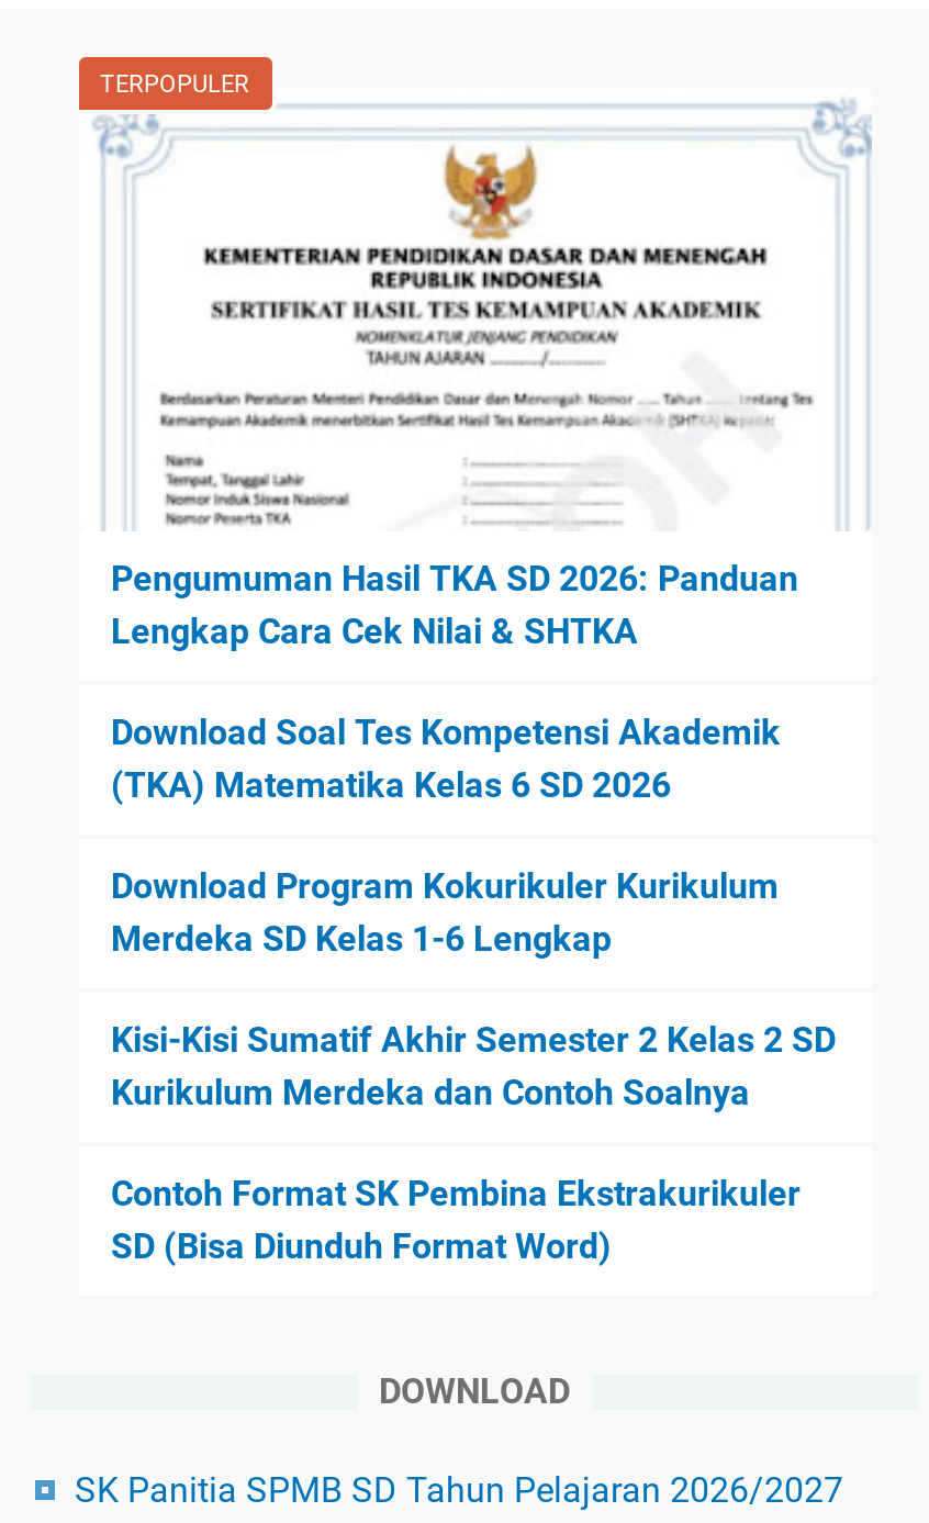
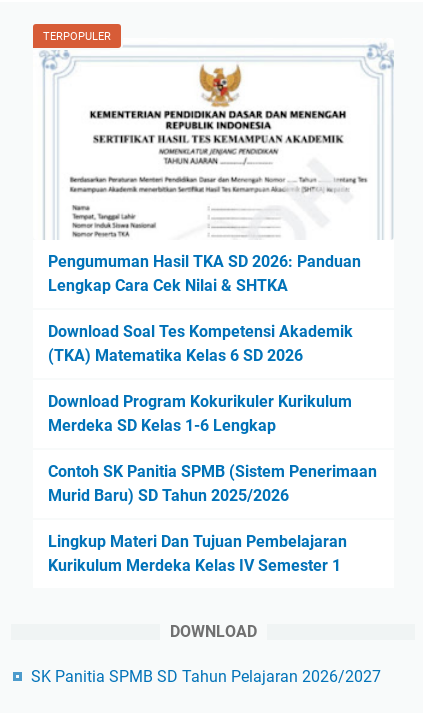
- Kisi-Kisi Sumatif Akhir Semester 2 Kelas 2 SD
- Kurikulum Merdeka dan Contoh Soalnya
+ Contoh SK Panitia SPMB (Sistem Penerimaan
+ Murid Baru) SD Tahun 2025/2026

- Contoh Format SK Pembina Ekstrakurikuler
- SD (Bisa Diunduh Format Word)
+ Lingkup Materi Dan Tujuan Pembelajaran
+ Kurikulum Merdeka Kelas IV Semester 1
